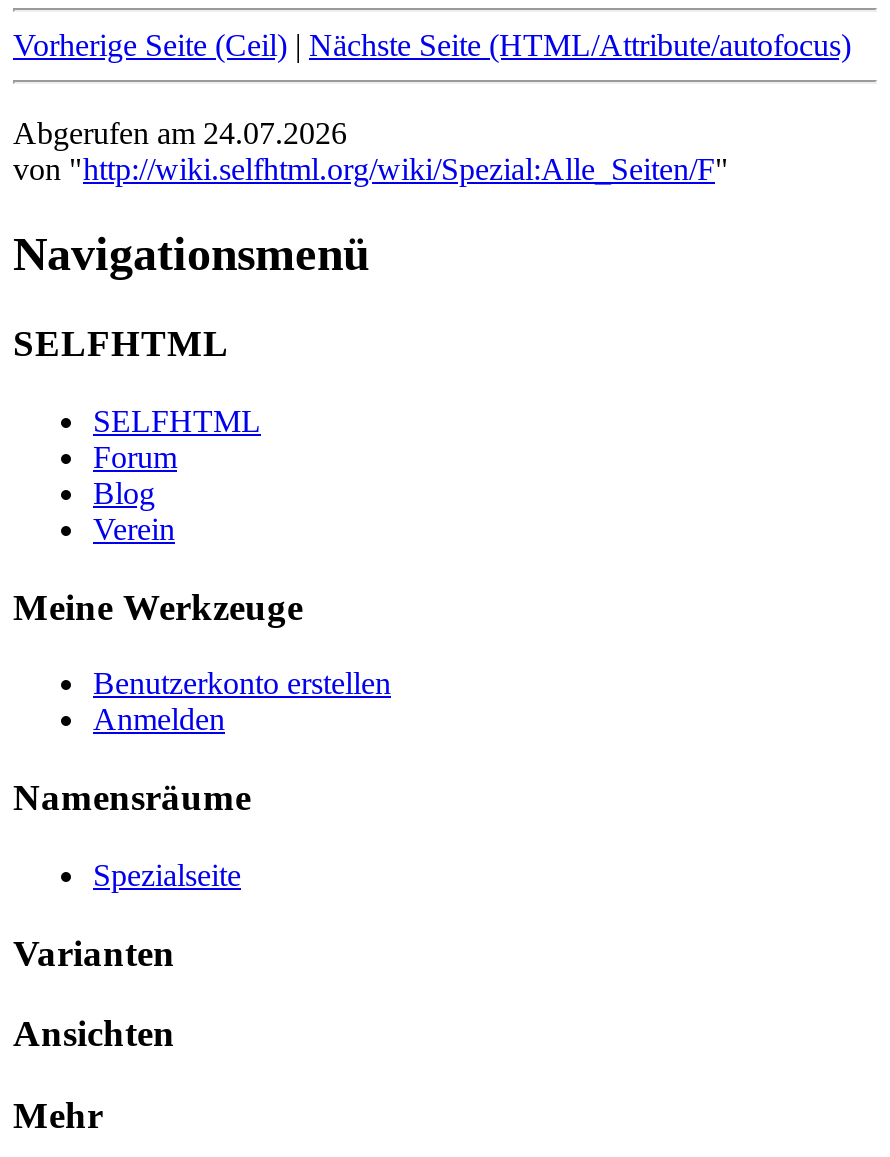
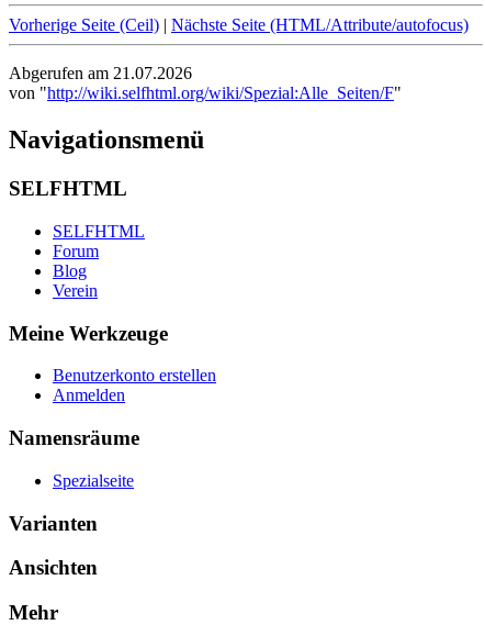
- Abgerufen am 24.07.2026
+ Abgerufen am 21.07.2026
